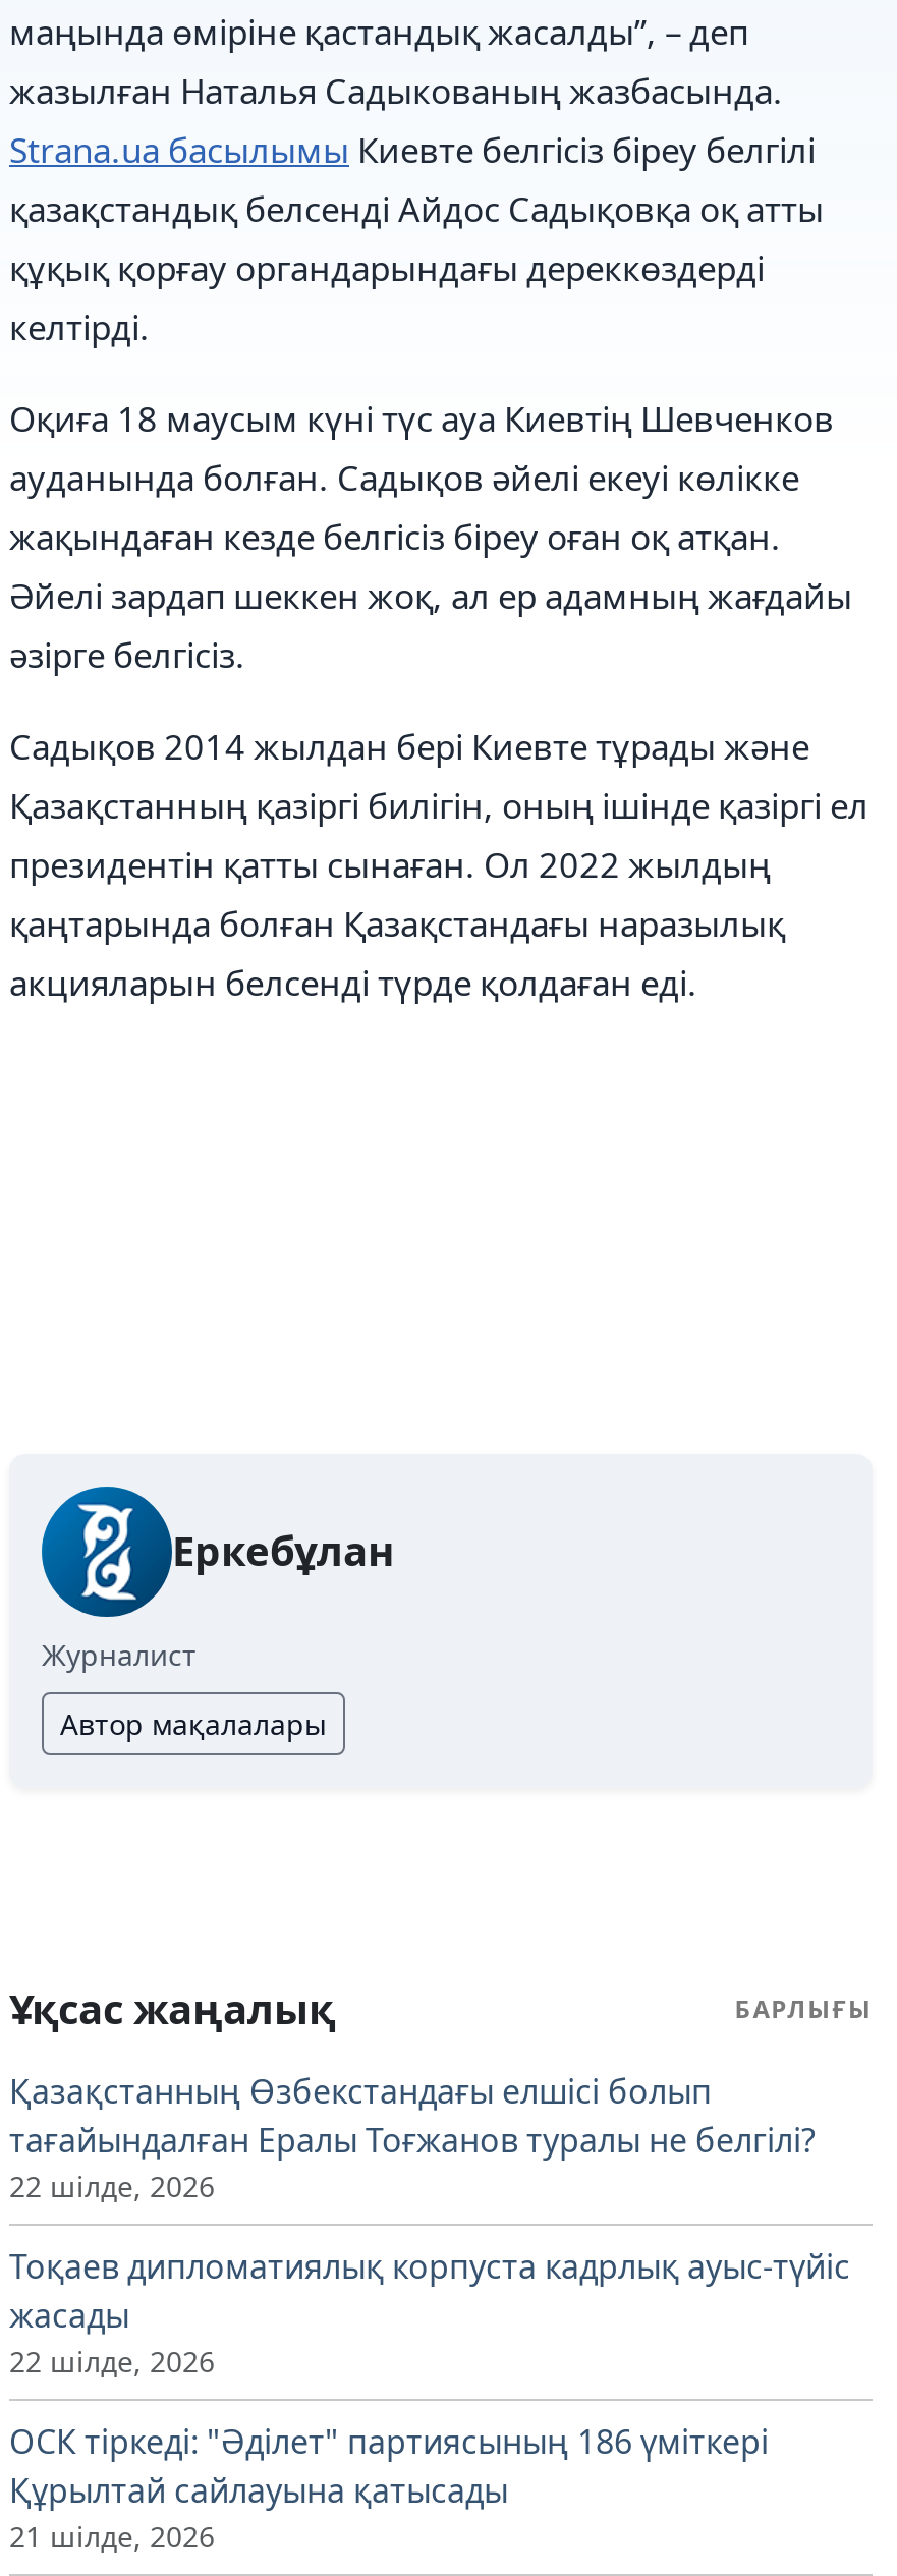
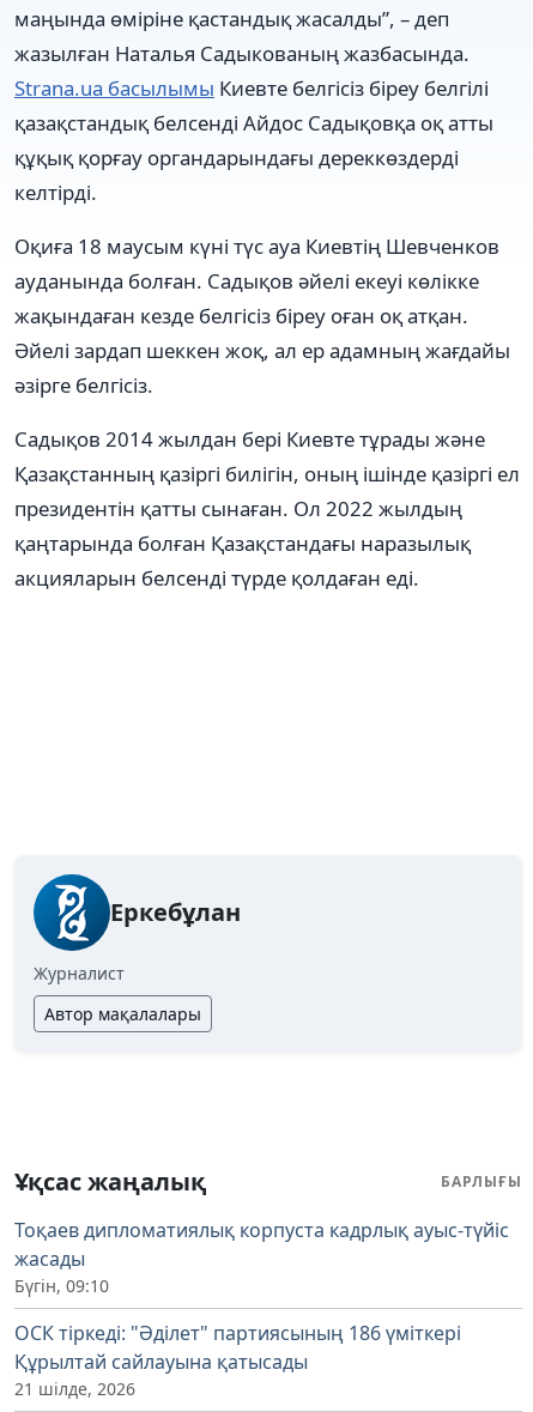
- Қазақстанның Өзбекстандағы елшісі болып
- тағайындалған Ералы Тоғжанов туралы не белгілі?
- 22 шілде, 2026

- 22 шілде, 2026
+ Бүгін, 09:10
